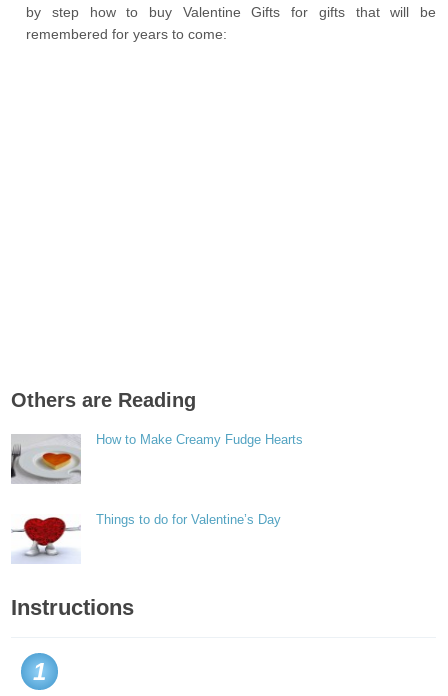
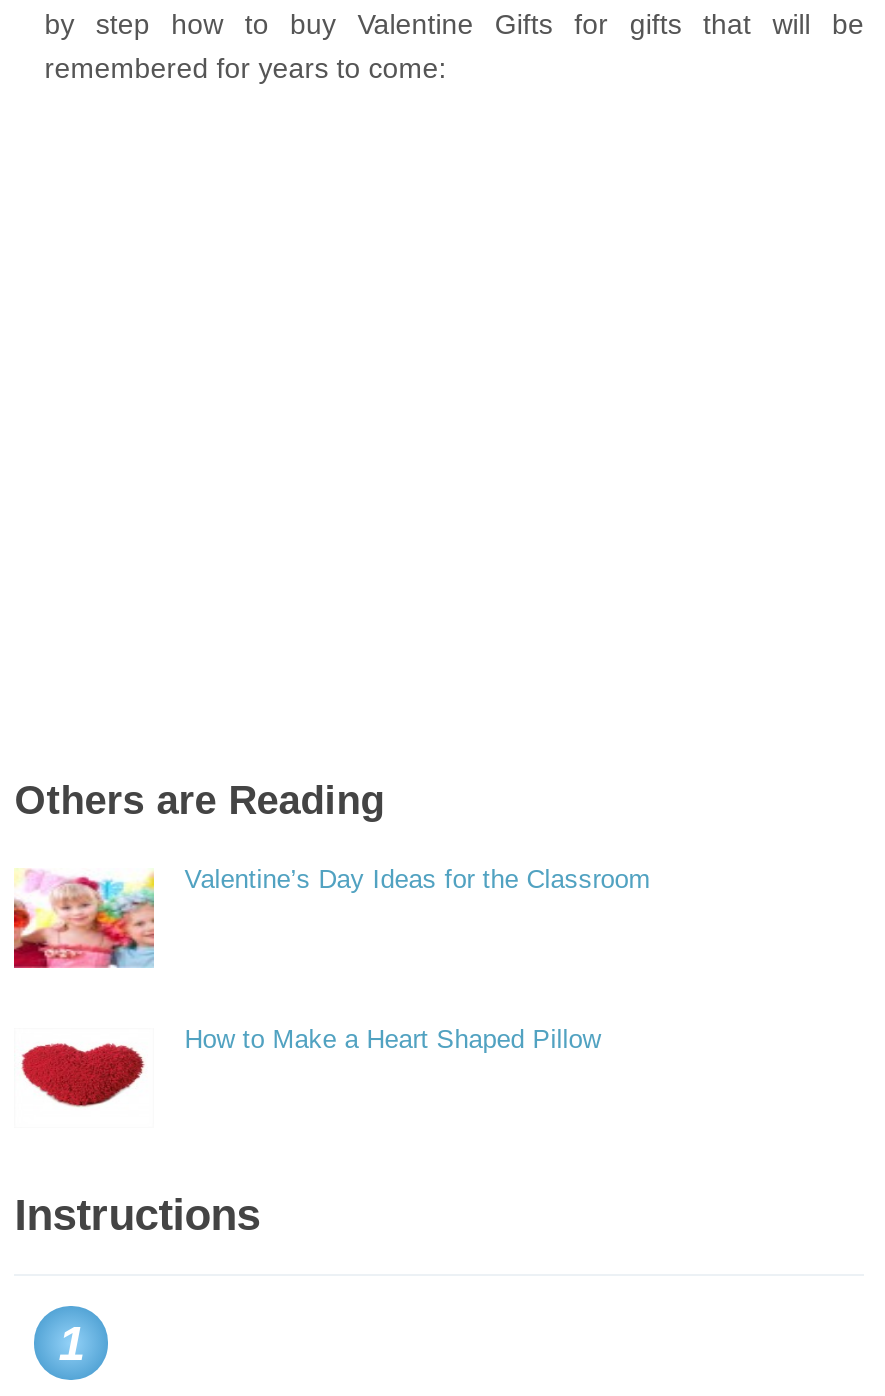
- [image]
- How to Make Creamy Fudge Hearts
+ [image]
+ Valentine’s Day Ideas for the Classroom

- [image]
- Things to do for Valentine’s Day
+ [image]
+ How to Make a Heart Shaped Pillow
